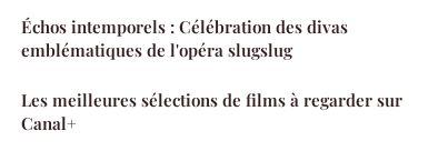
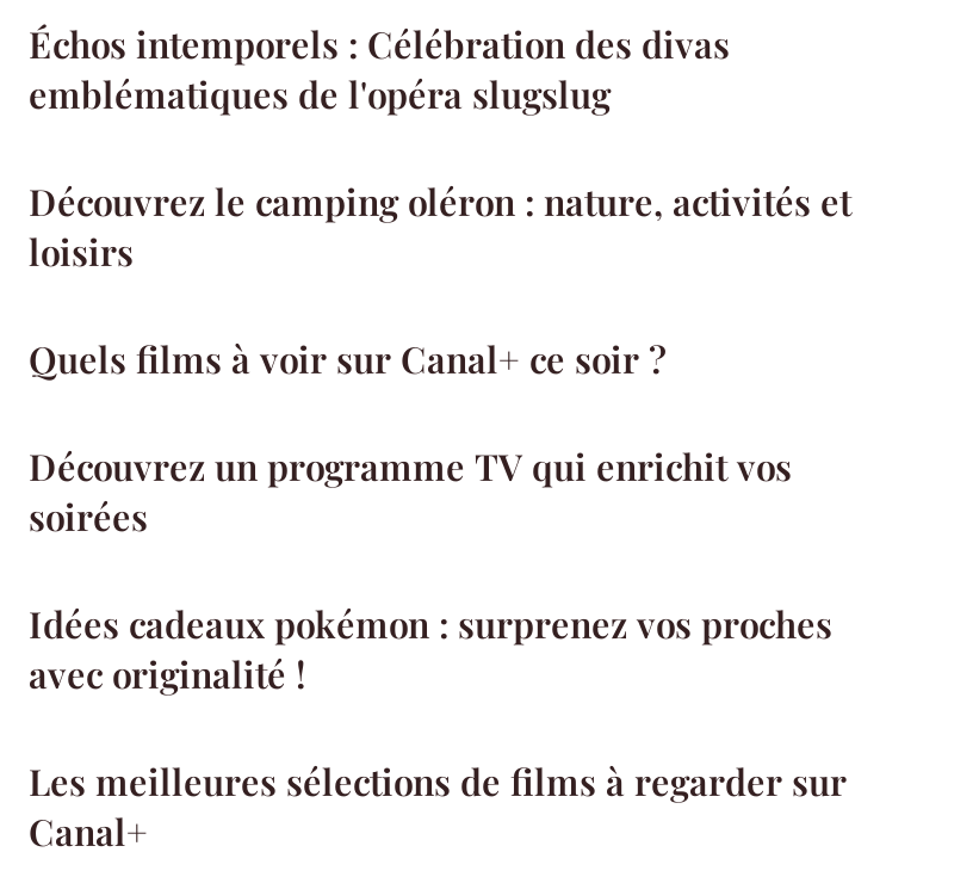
+ Découvrez le camping oléron : nature, activités et
+ loisirs
+ Quels films à voir sur Canal+ ce soir ?
+ Découvrez un programme TV qui enrichit vos
+ soirées
+ Idées cadeaux pokémon : surprenez vos proches
+ avec originalité !
